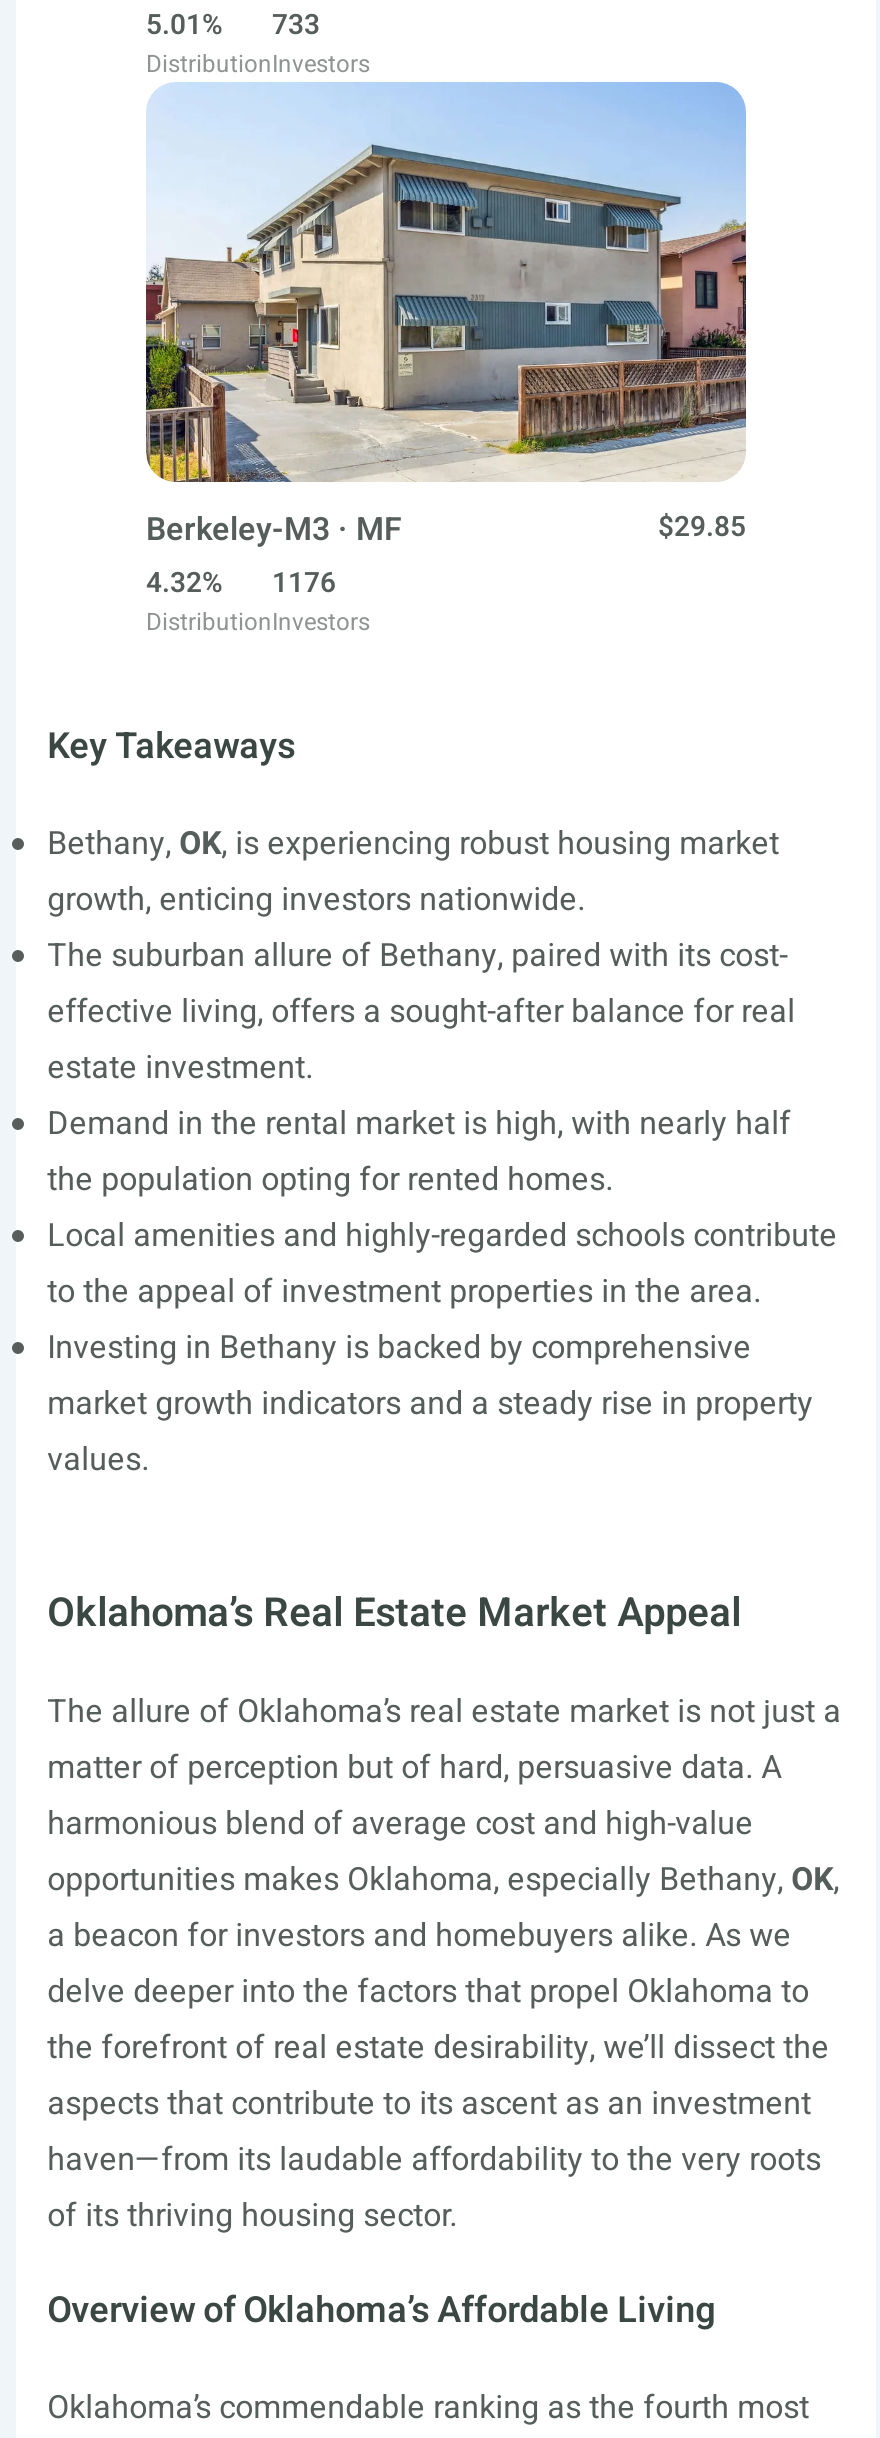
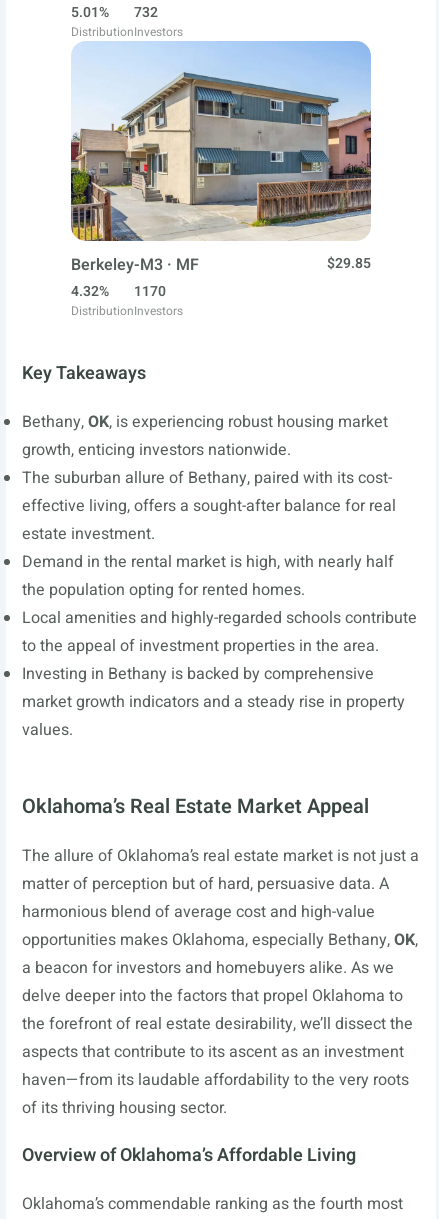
- 5.01% 733
+ 5.01% 732

- 4.32% 1176
+ 4.32% 1170
